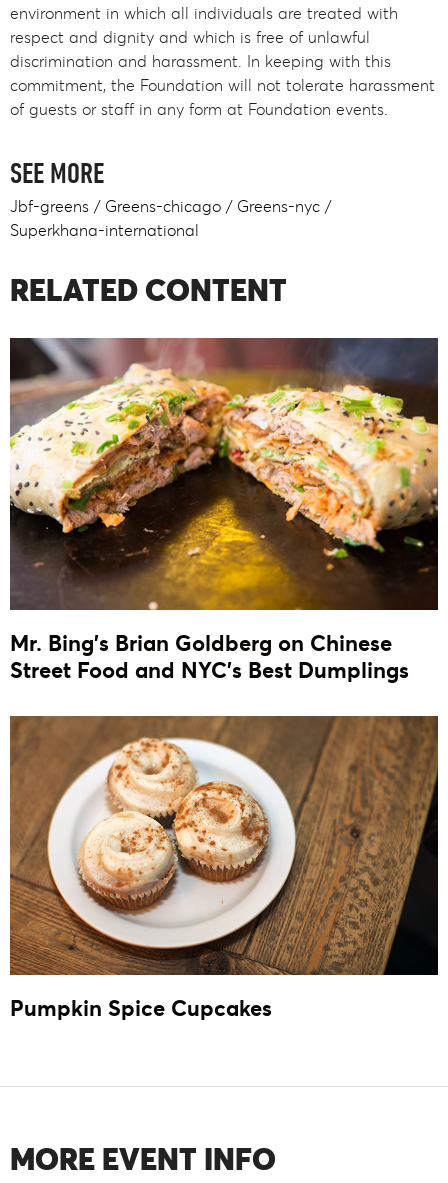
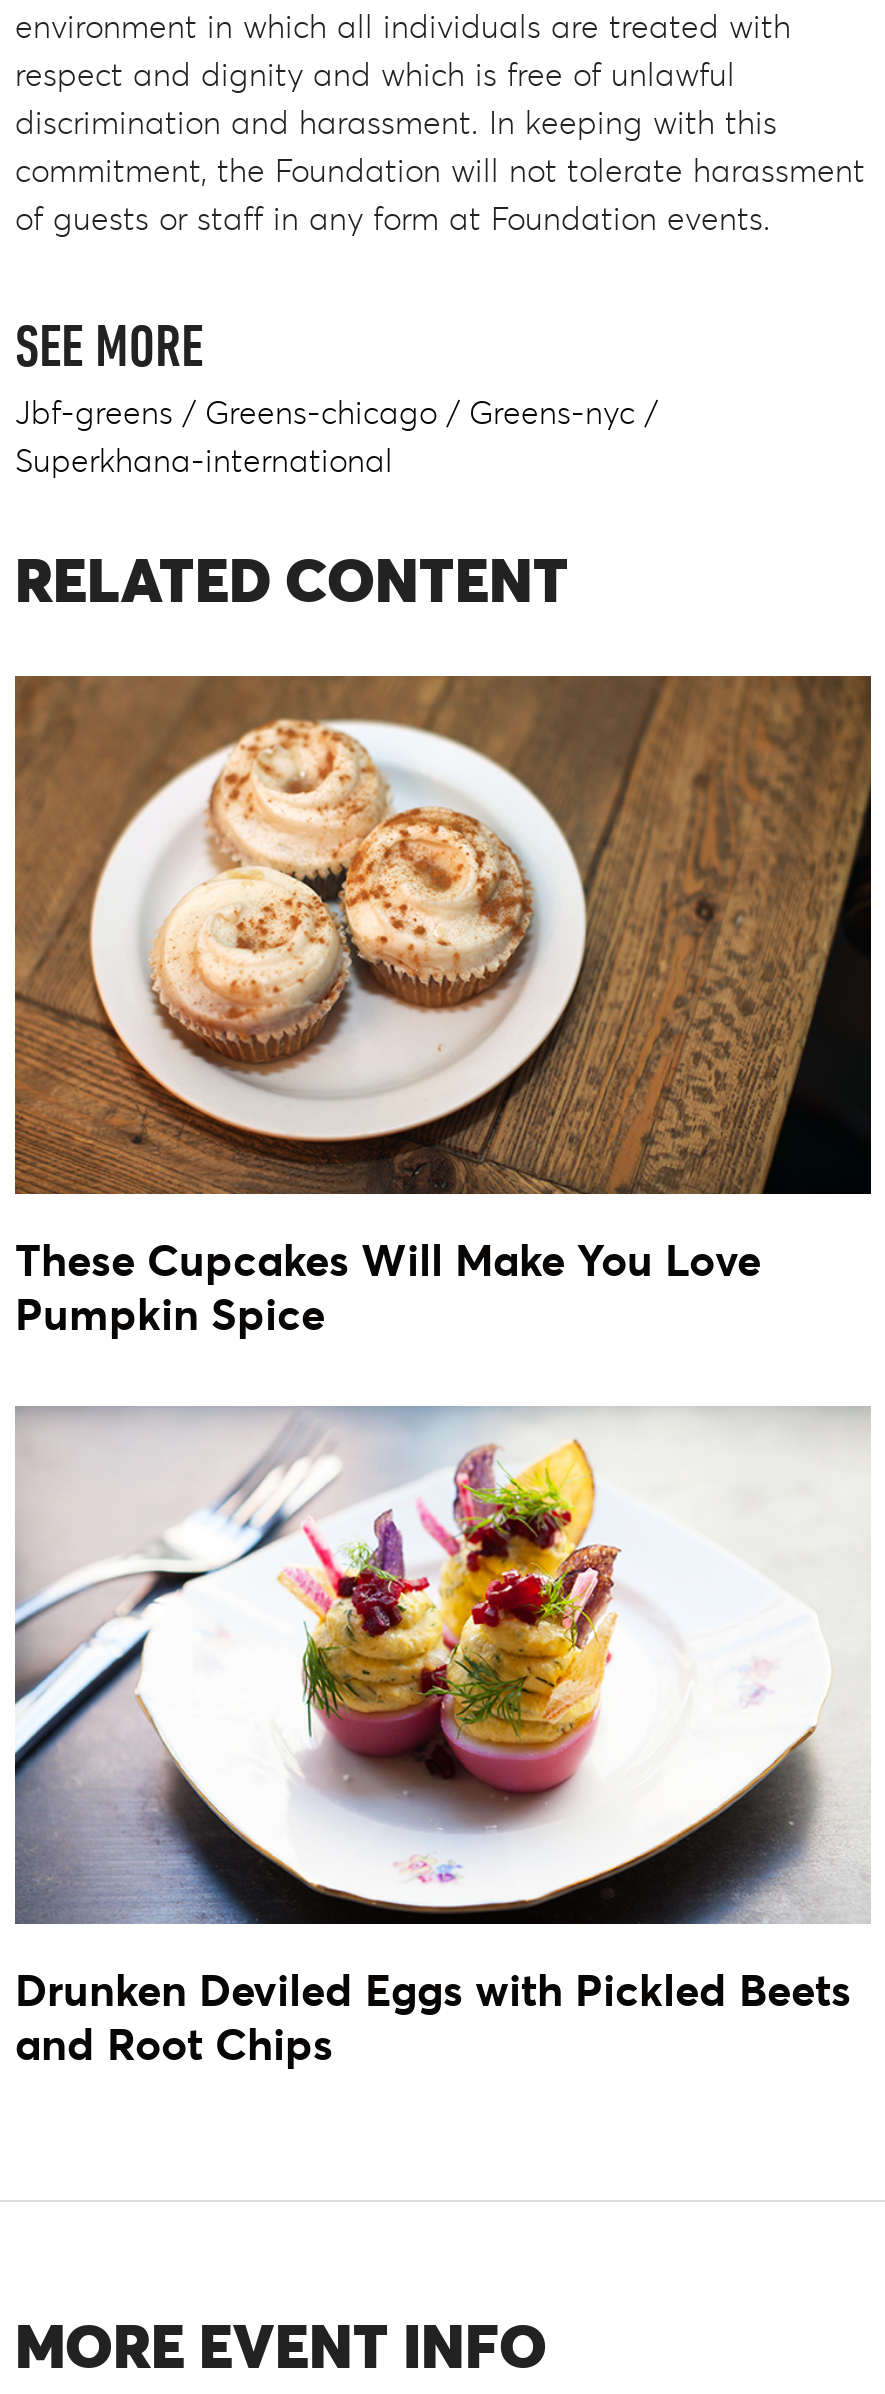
- [image]
- Mr. Bing’s Brian Goldberg on Chinese
- Street Food and NYC’s Best Dumplings
+ [image]
+ These Cupcakes Will Make You Love
+ Pumpkin Spice

- [image]
- Pumpkin Spice Cupcakes
+ [image]
+ Drunken Deviled Eggs with Pickled Beets
+ and Root Chips
